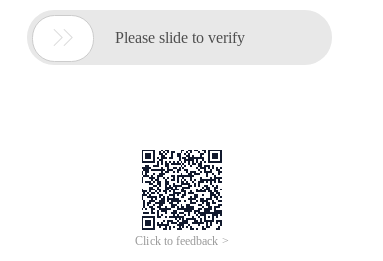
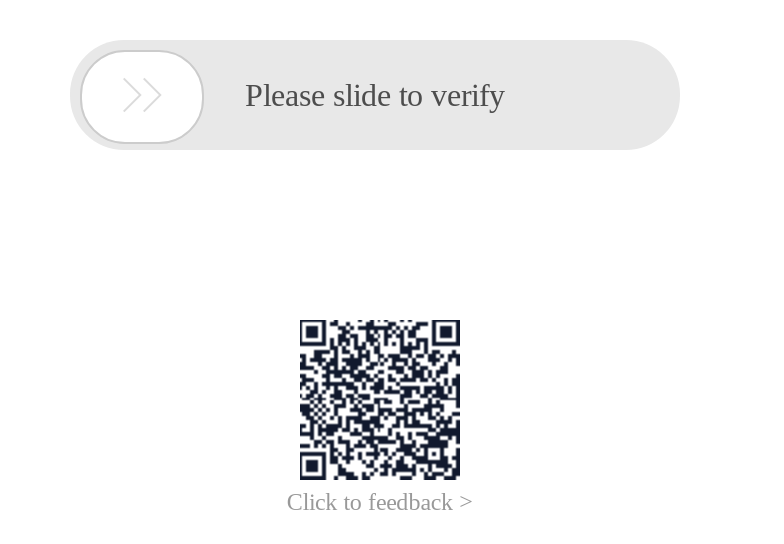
- [image]
+ [image]
